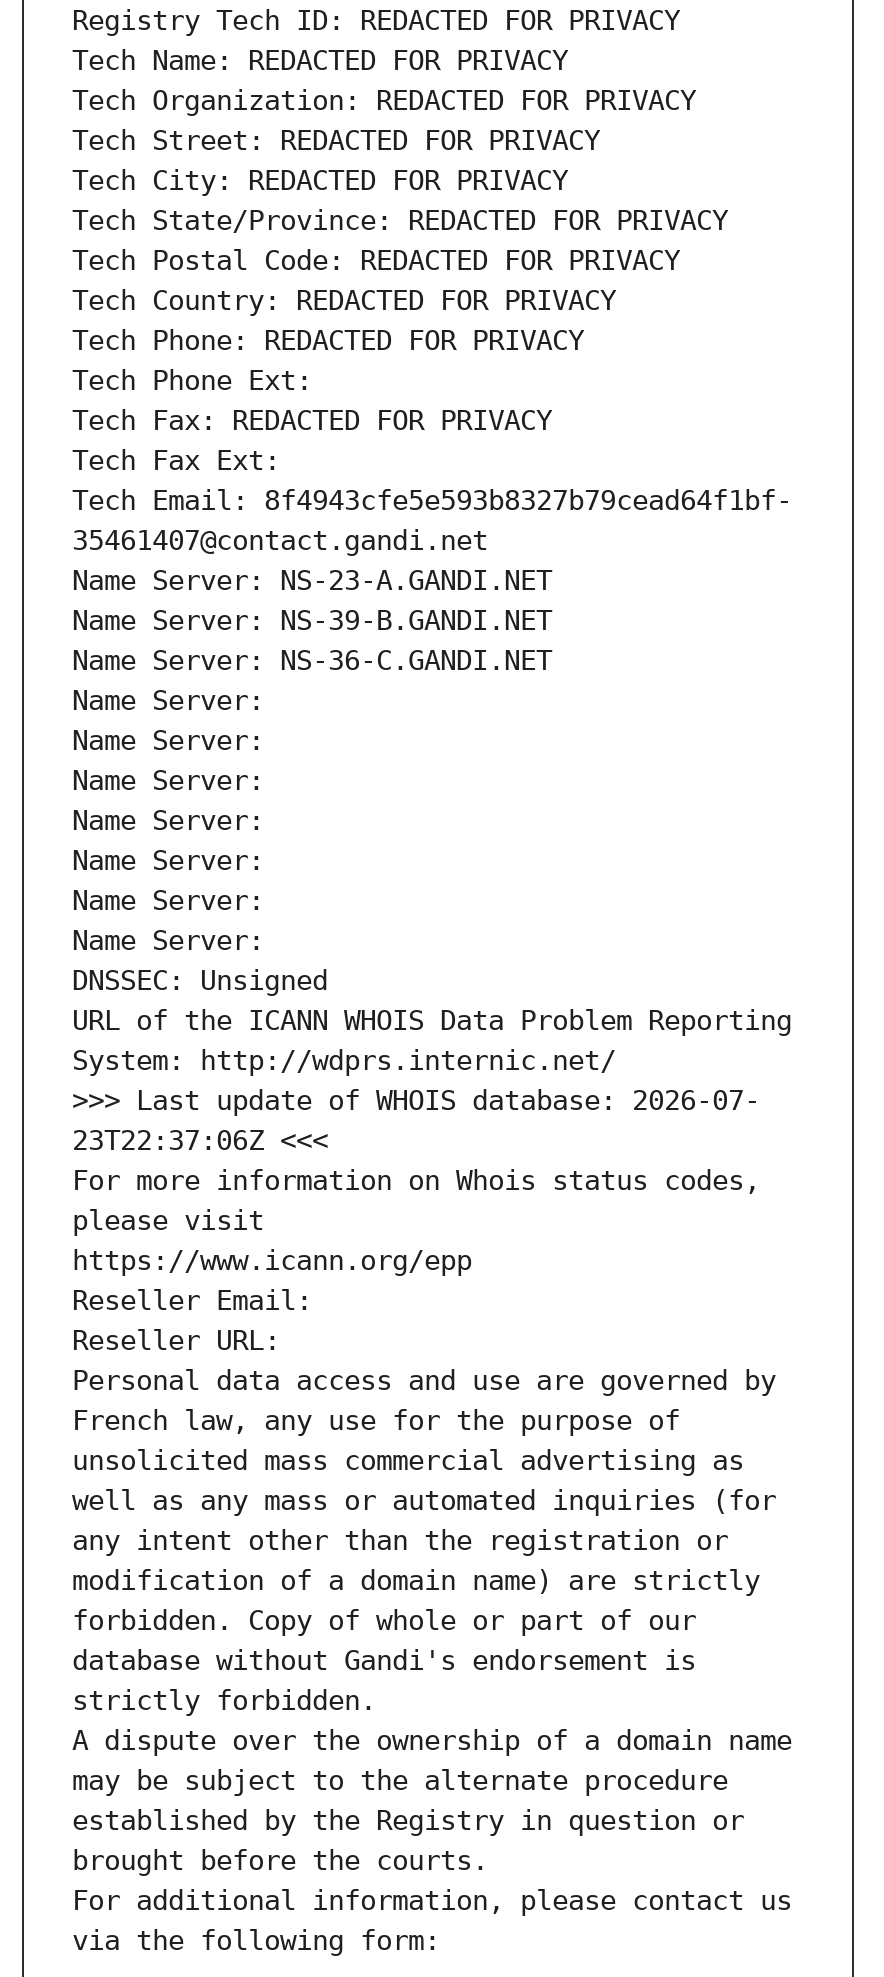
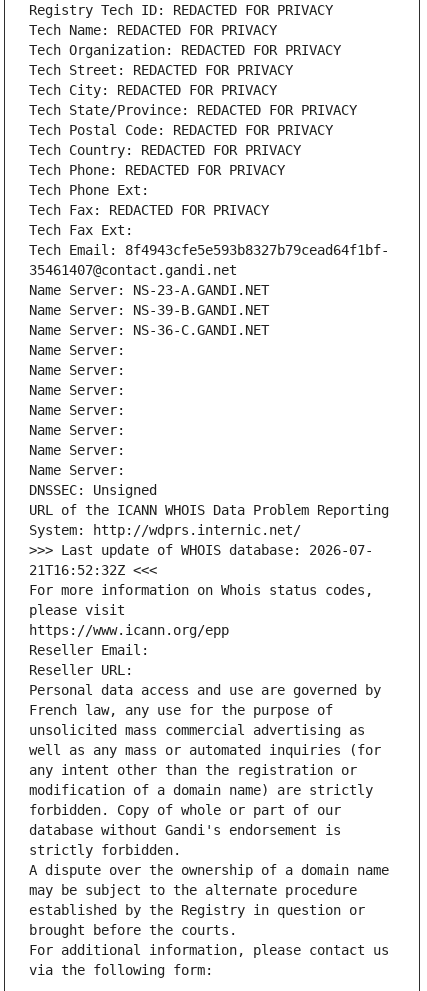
- 23T22:37:06Z <<<
+ 21T16:52:32Z <<<
